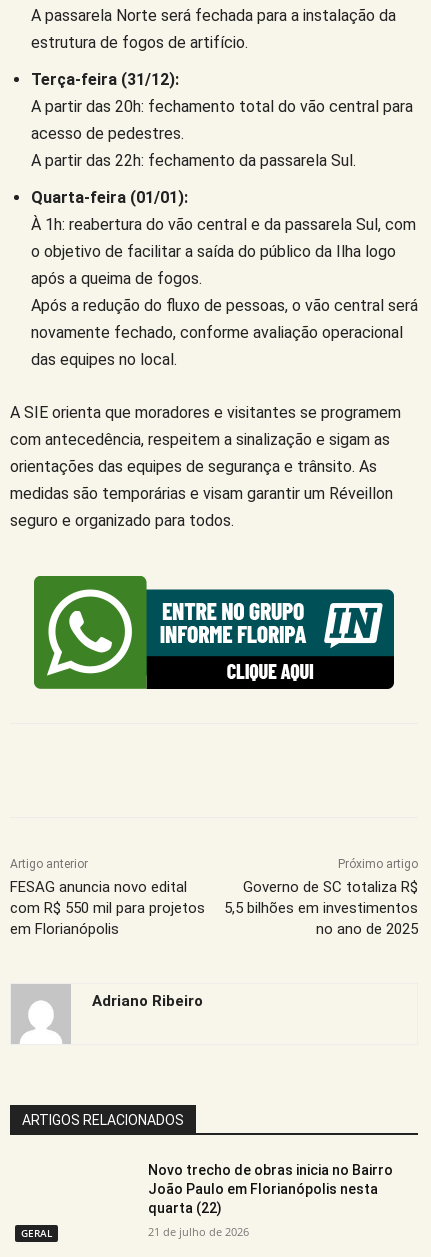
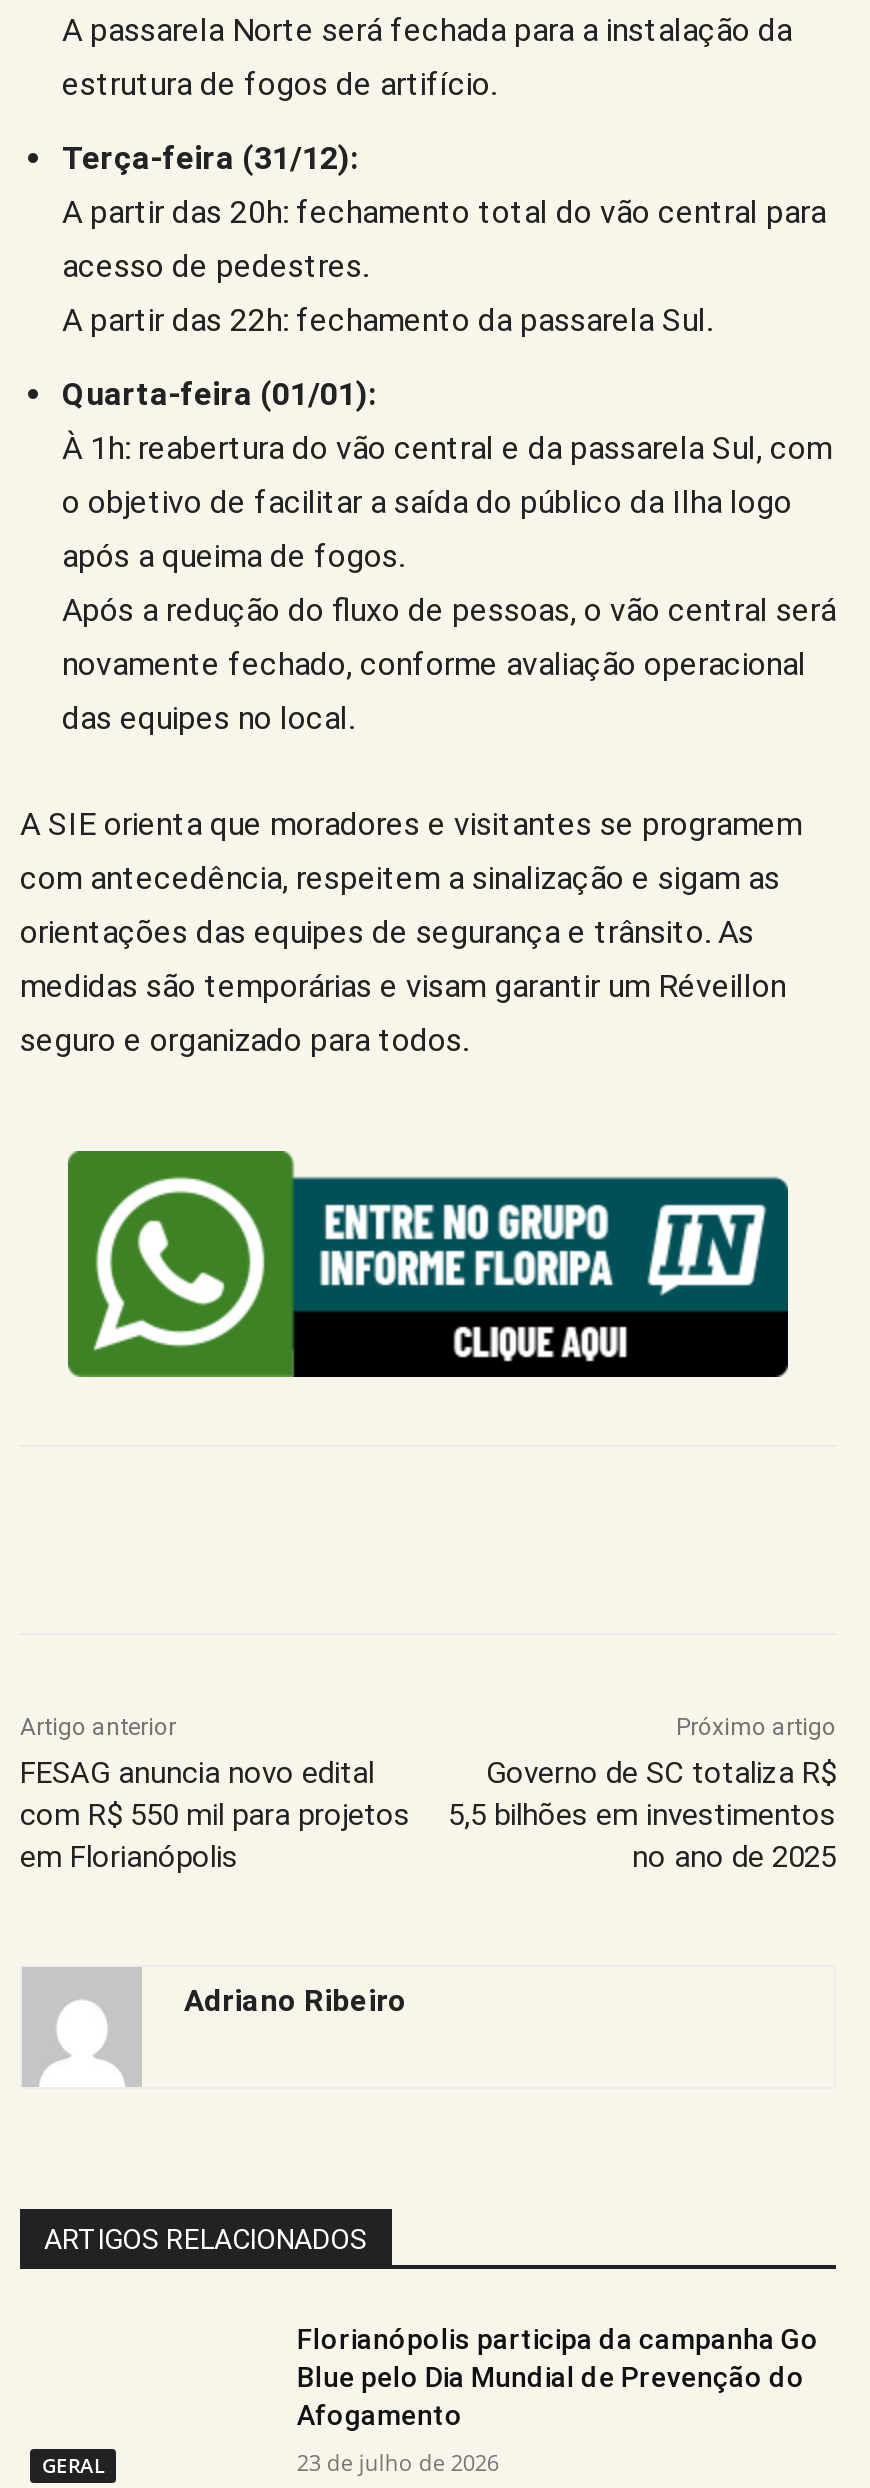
- Novo trecho de obras inicia no Bairro
- João Paulo em Florianópolis nesta
- quarta (22)
+ Florianópolis participa da campanha Go
+ Blue pelo Dia Mundial de Prevenção do
+ Afogamento

- 21 de julho de 2026
+ 23 de julho de 2026
